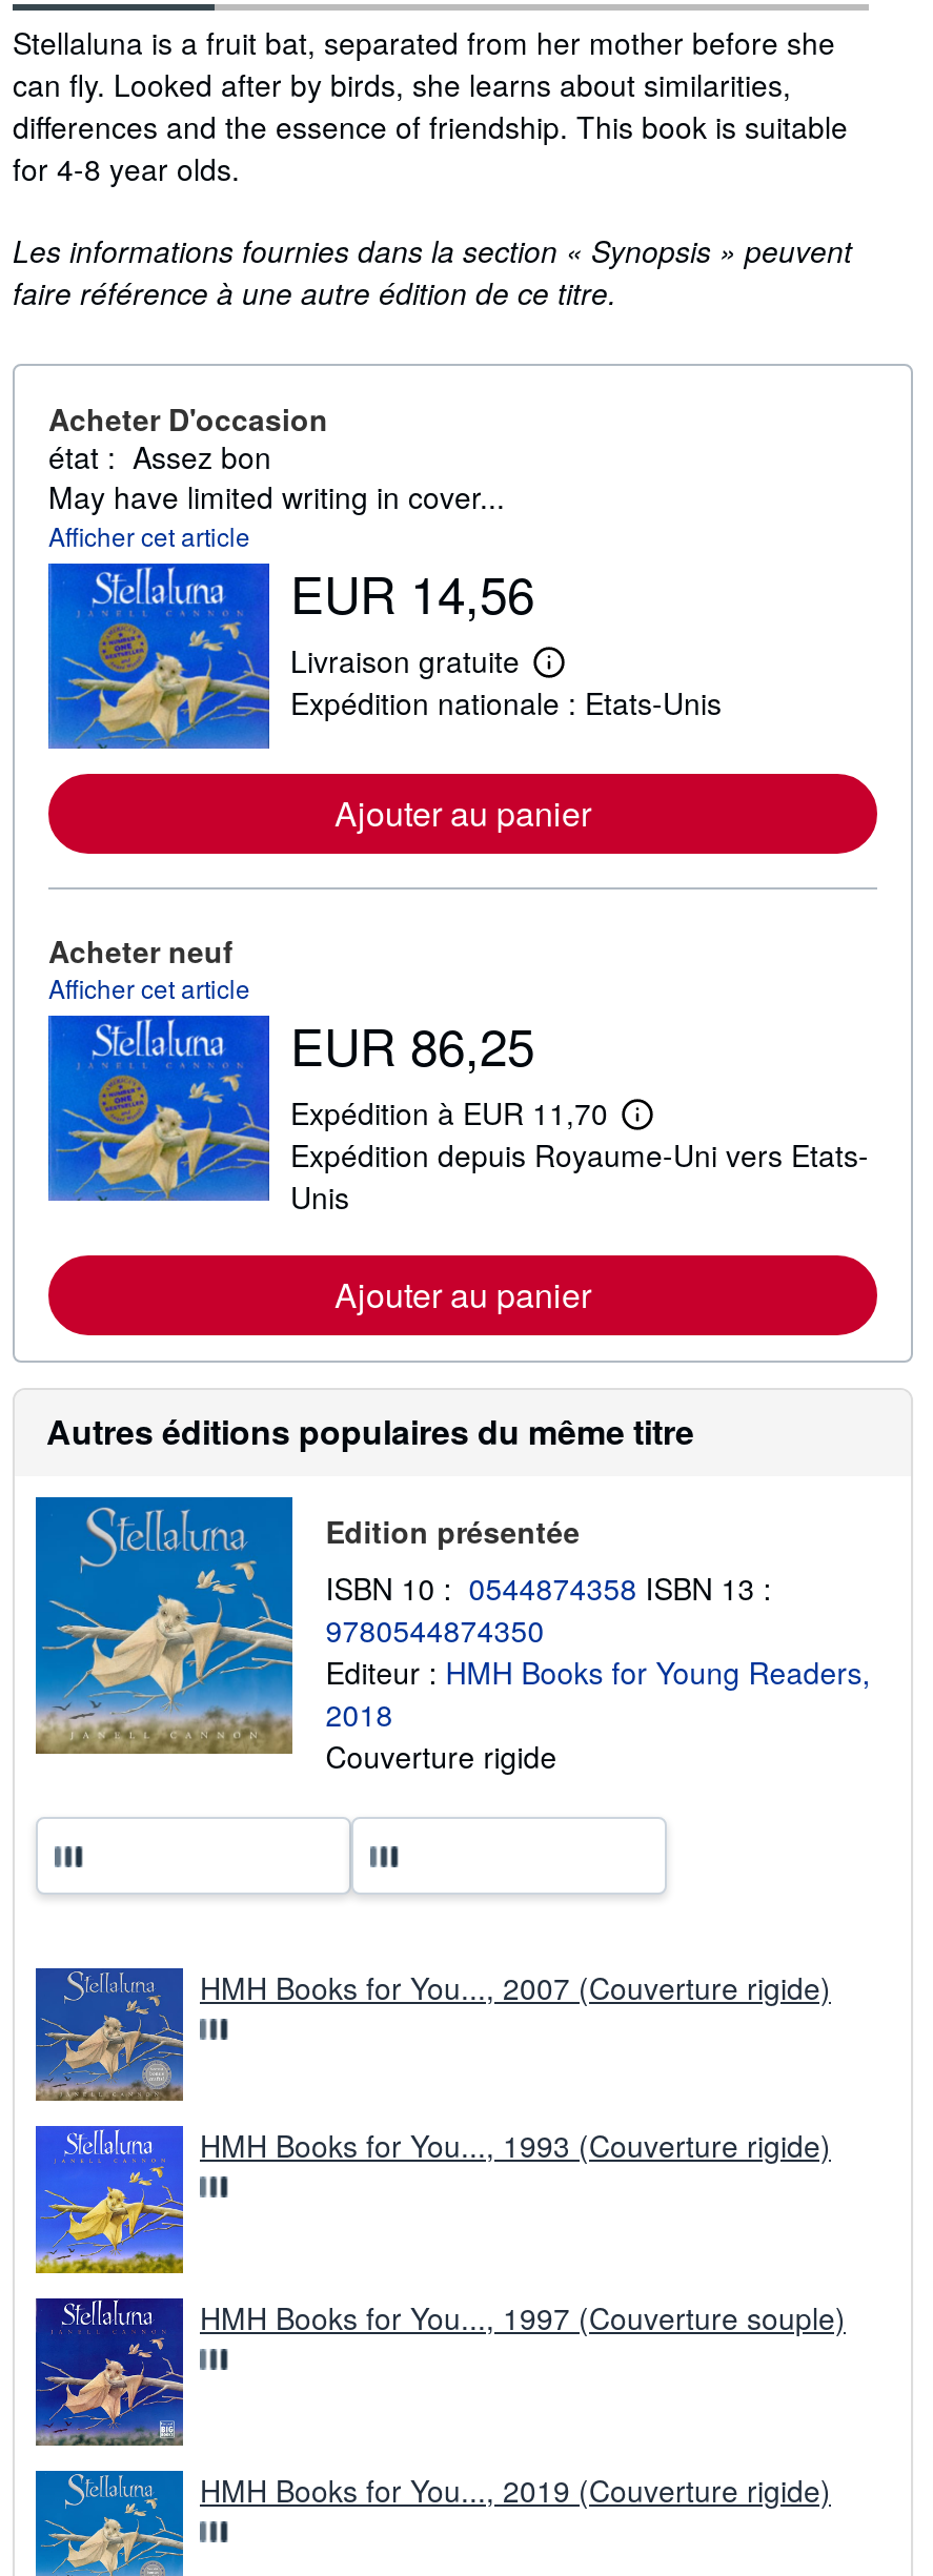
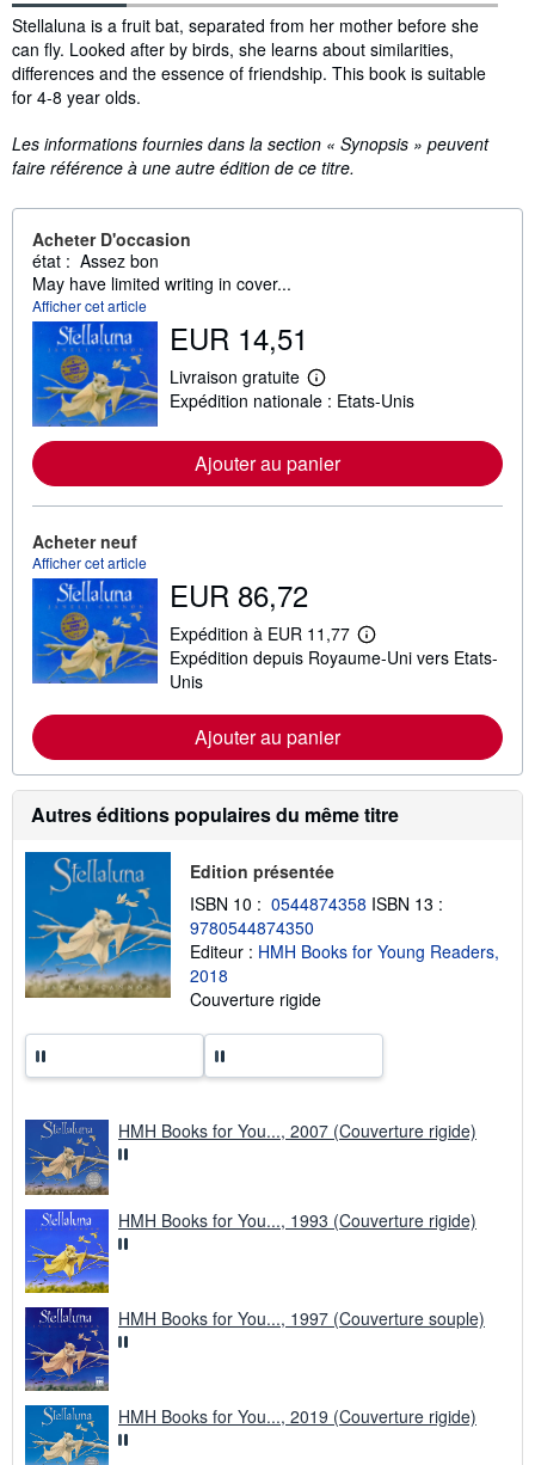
- EUR 14,56
+ EUR 14,51

- EUR 86,25
+ EUR 86,72

- Expédition à EUR 11,70 E
+ Expédition à EUR 11,77 E
